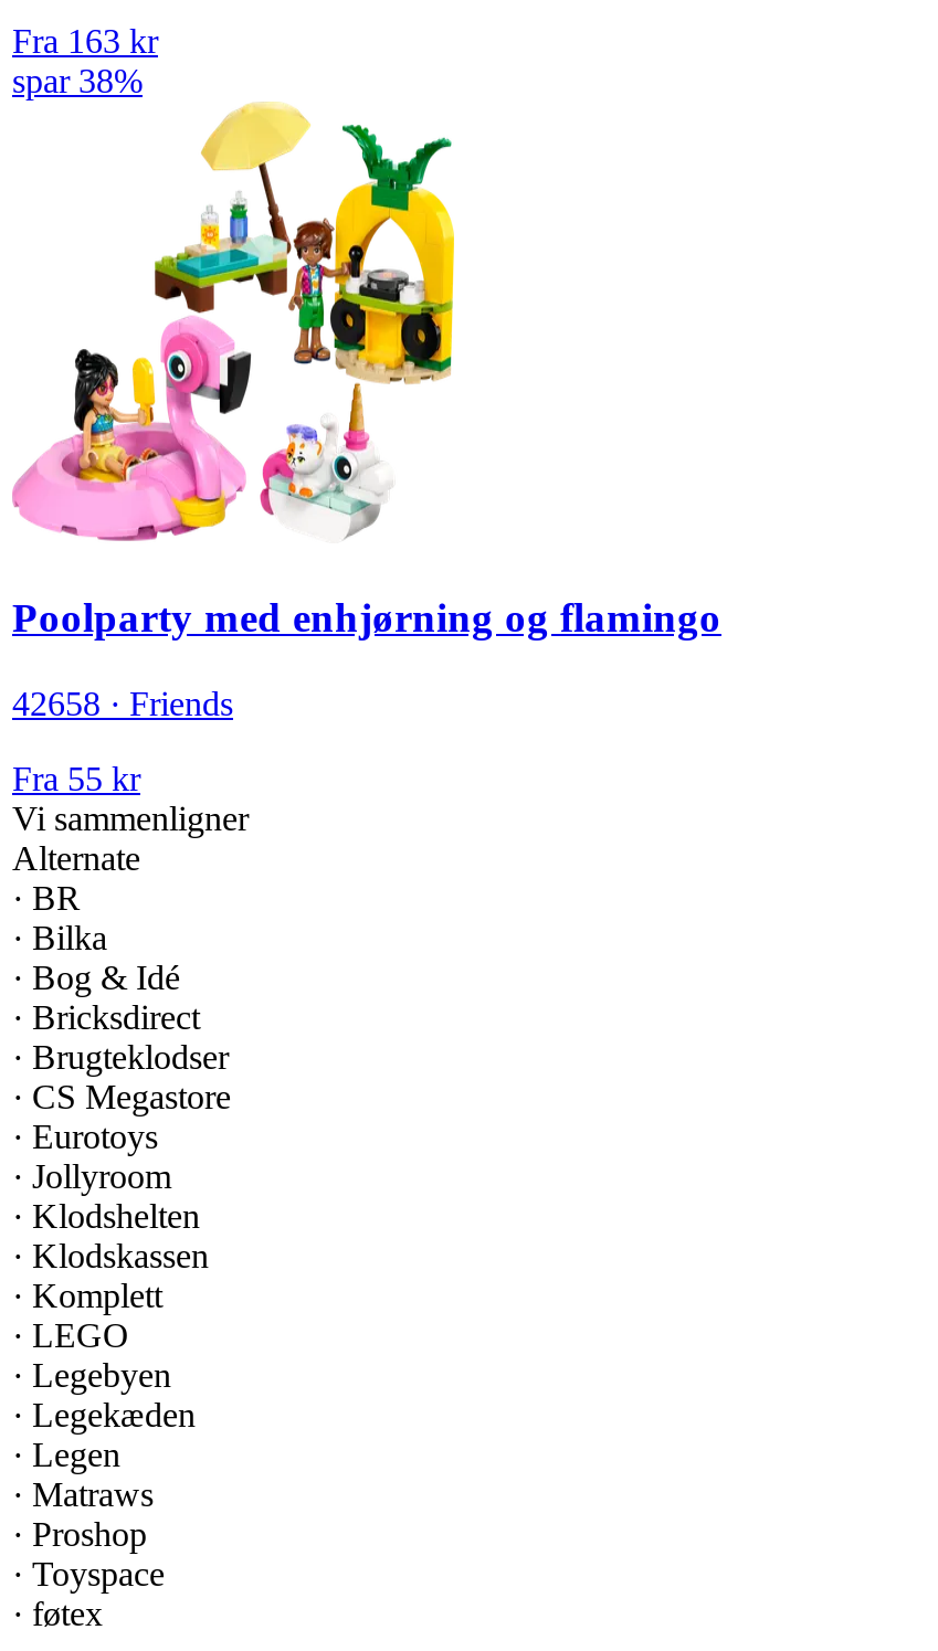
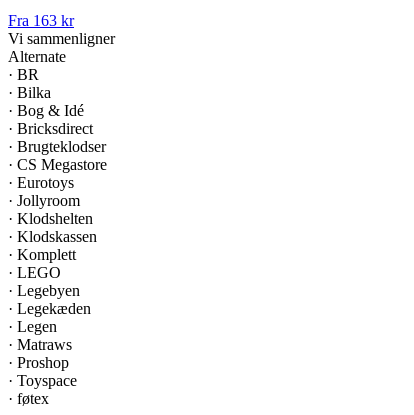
- spar 38%

- [image]
- Poolparty med enhjørning og flamingo
- 42658 · Friends
- Fra 55 kr
